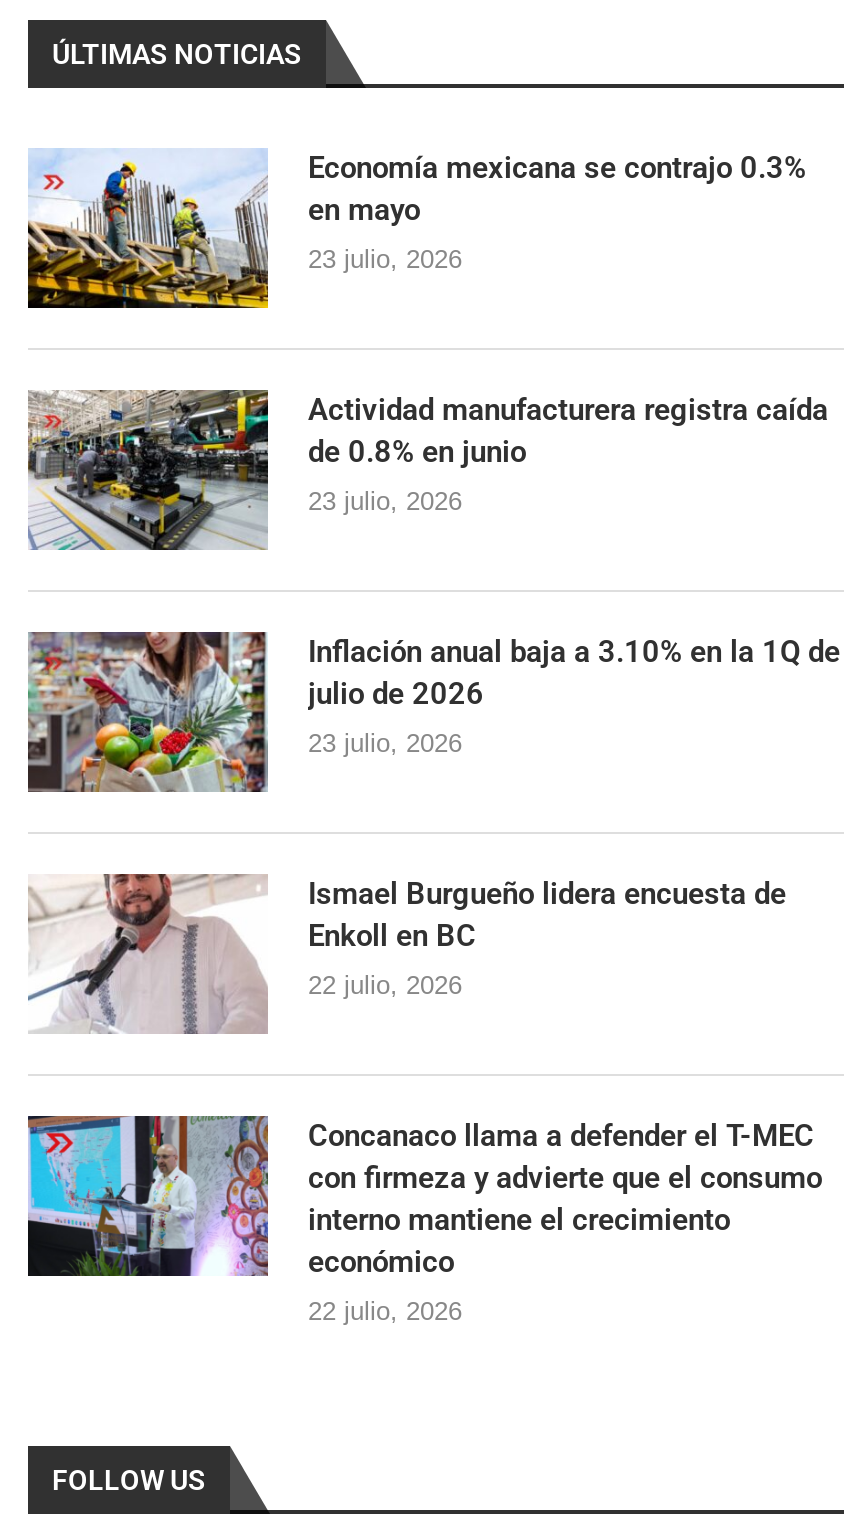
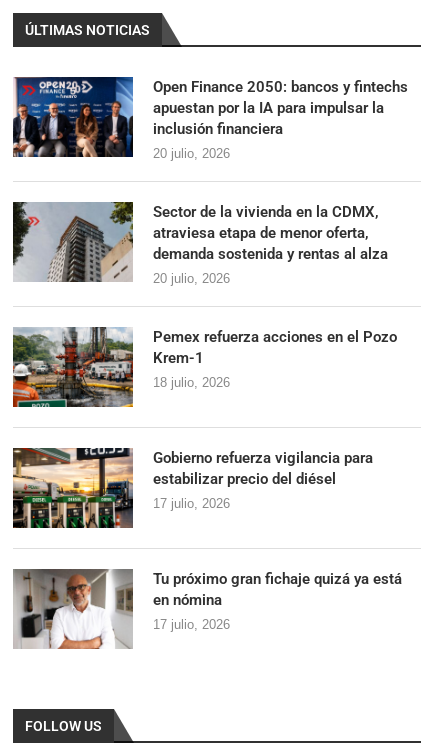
- [image]
- Economía mexicana se contrajo 0.3%
- en mayo
- 23 julio, 2026
+ [image]
+ Open Finance 2050: bancos y fintechs
+ apuestan por la IA para impulsar la
+ inclusión financiera
+ 20 julio, 2026

- [image]
- Actividad manufacturera registra caída
- de 0.8% en junio
- 23 julio, 2026
+ [image]
+ Sector de la vivienda en la CDMX,
+ atraviesa etapa de menor oferta,
+ demanda sostenida y rentas al alza
+ 20 julio, 2026

- [image]
- Inflación anual baja a 3.10% en la 1Q de
- julio de 2026
- 23 julio, 2026
+ [image]
+ Pemex refuerza acciones en el Pozo
+ Krem-1
+ 18 julio, 2026

- [image]
- Ismael Burgueño lidera encuesta de
- Enkoll en BC
- 22 julio, 2026
+ [image]
+ Gobierno refuerza vigilancia para
+ estabilizar precio del diésel
+ 17 julio, 2026

- [image]
- Concanaco llama a defender el T-MEC
- con firmeza y advierte que el consumo
- interno mantiene el crecimiento
- económico
- 22 julio, 2026
+ [image]
+ Tu próximo gran fichaje quizá ya está
+ en nómina
+ 17 julio, 2026
